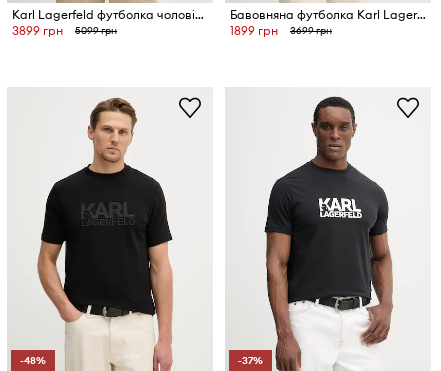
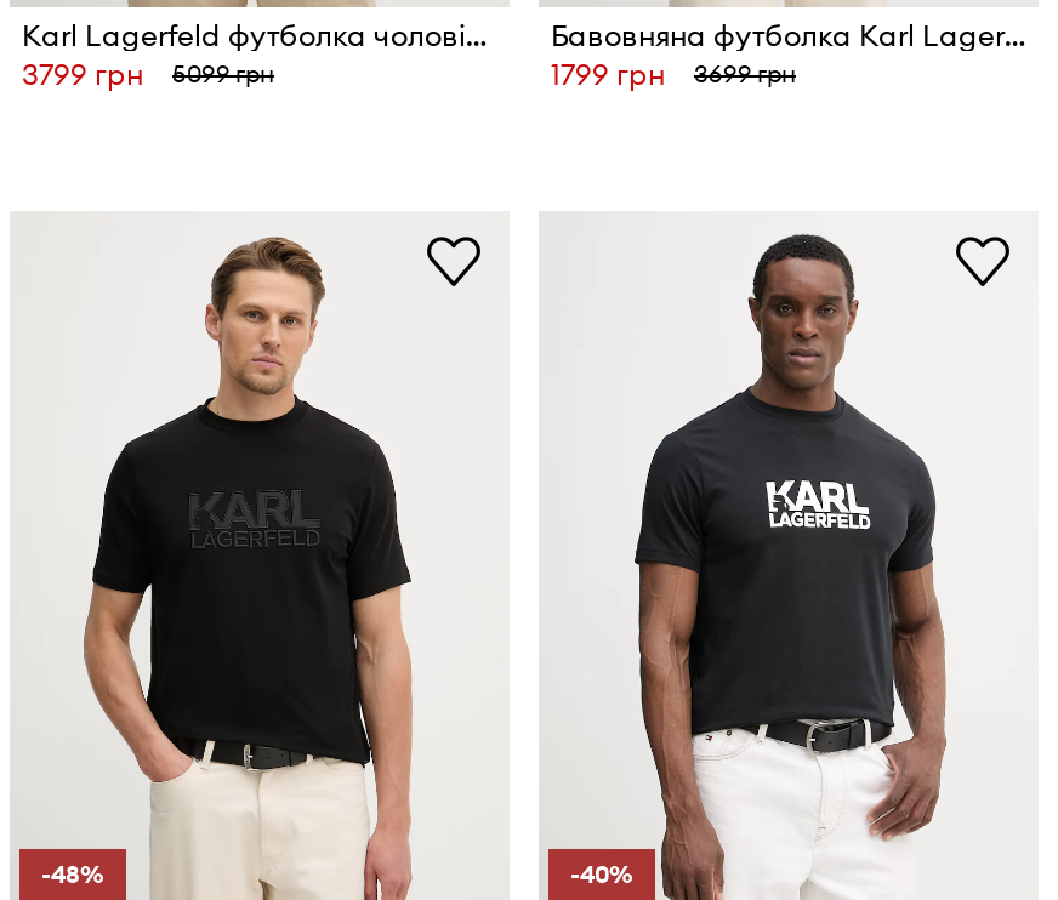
- 3899 грн
+ 3799 грн

- 1899 грн 3699 грн
+ 1799 грн 3699 грн

- -37%
+ -40%
